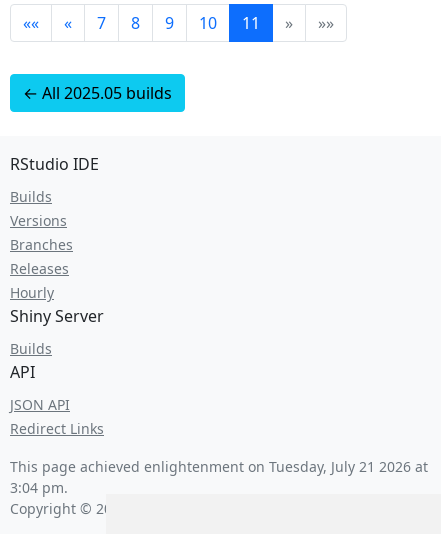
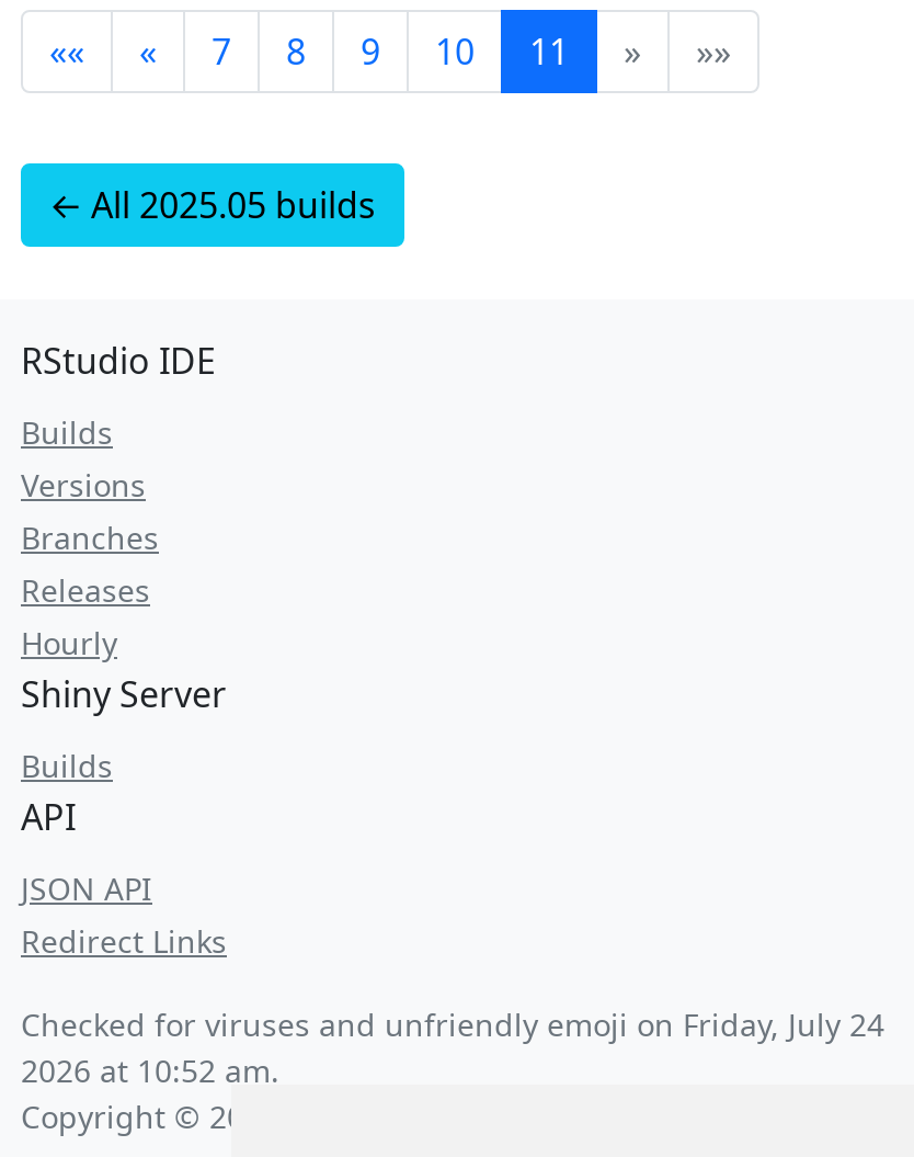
- This page achieved enlightenment on Tuesday, July 21 2026 at
- 3:04 pm.
+ Checked for viruses and unfriendly emoji on Friday, July 24
+ 2026 at 10:52 am.
